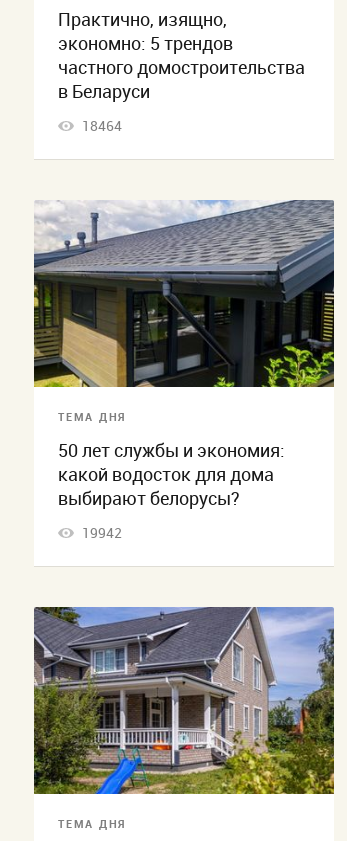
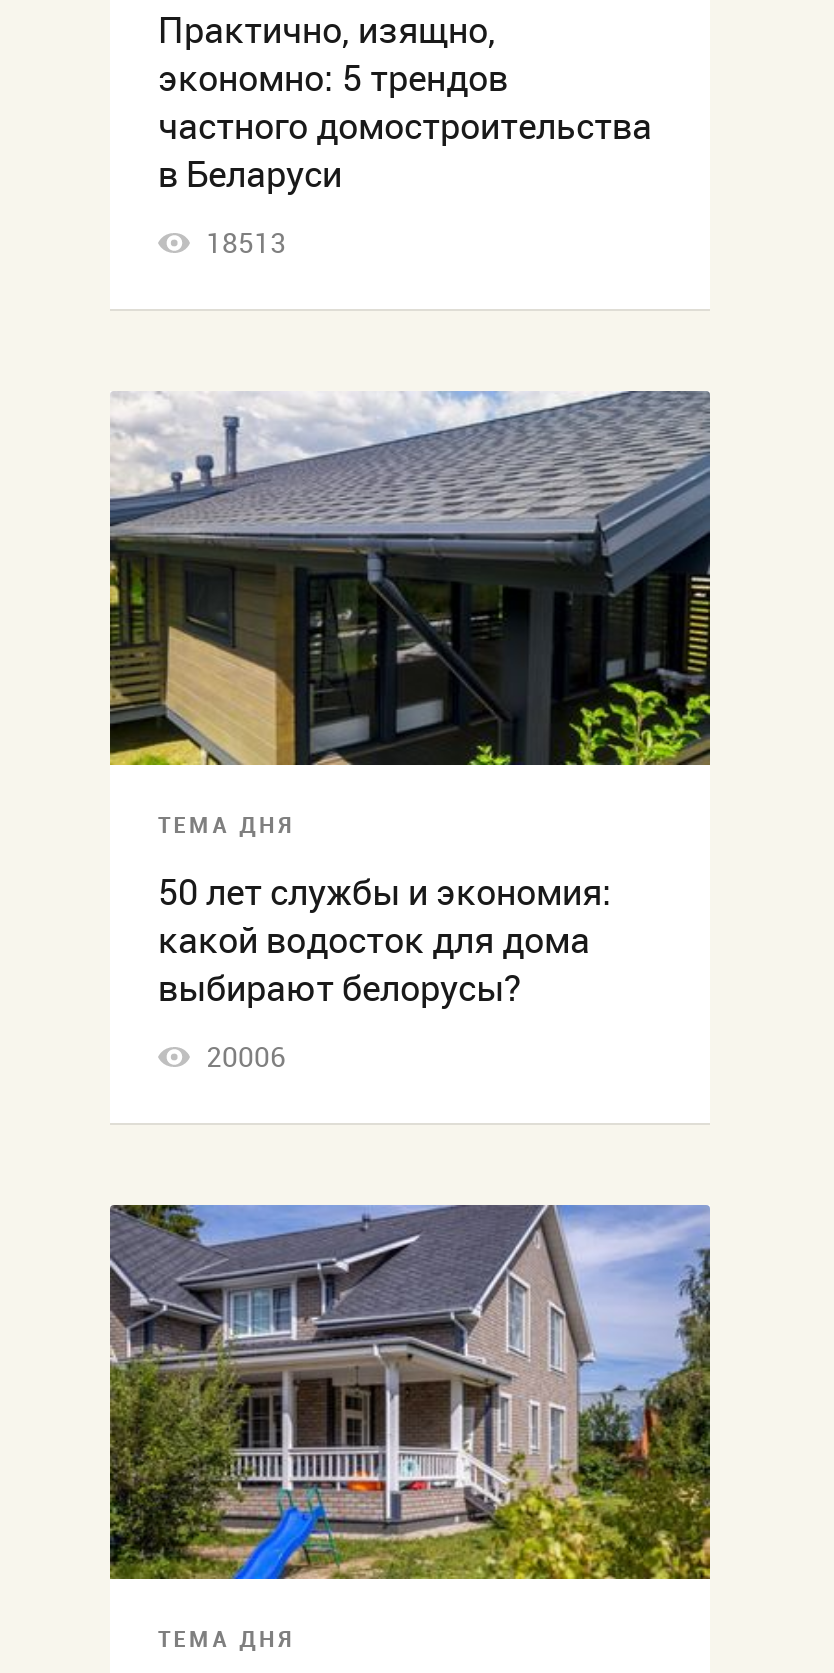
- 18464
+ 18513

- 19942
+ 20006
